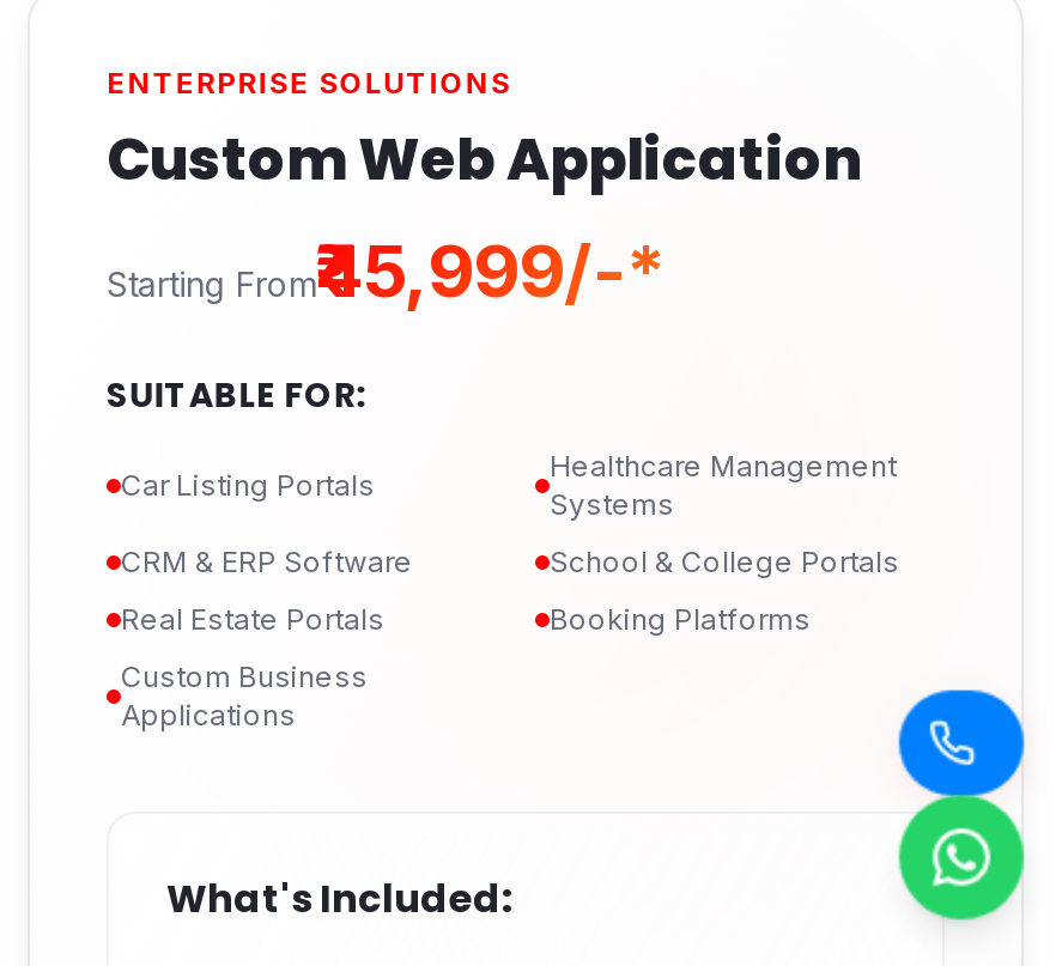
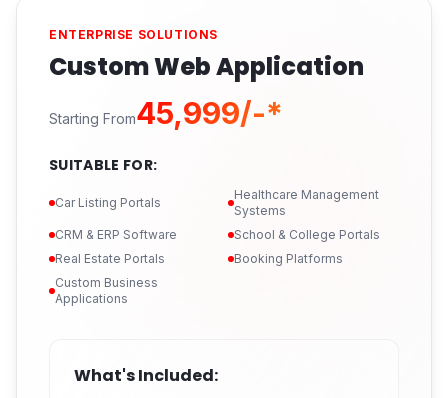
- [image]
